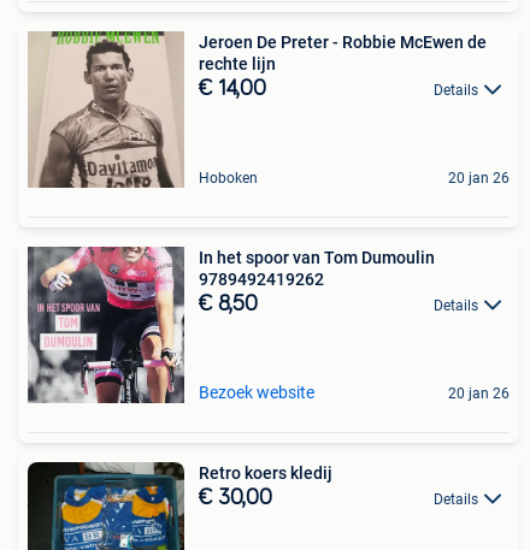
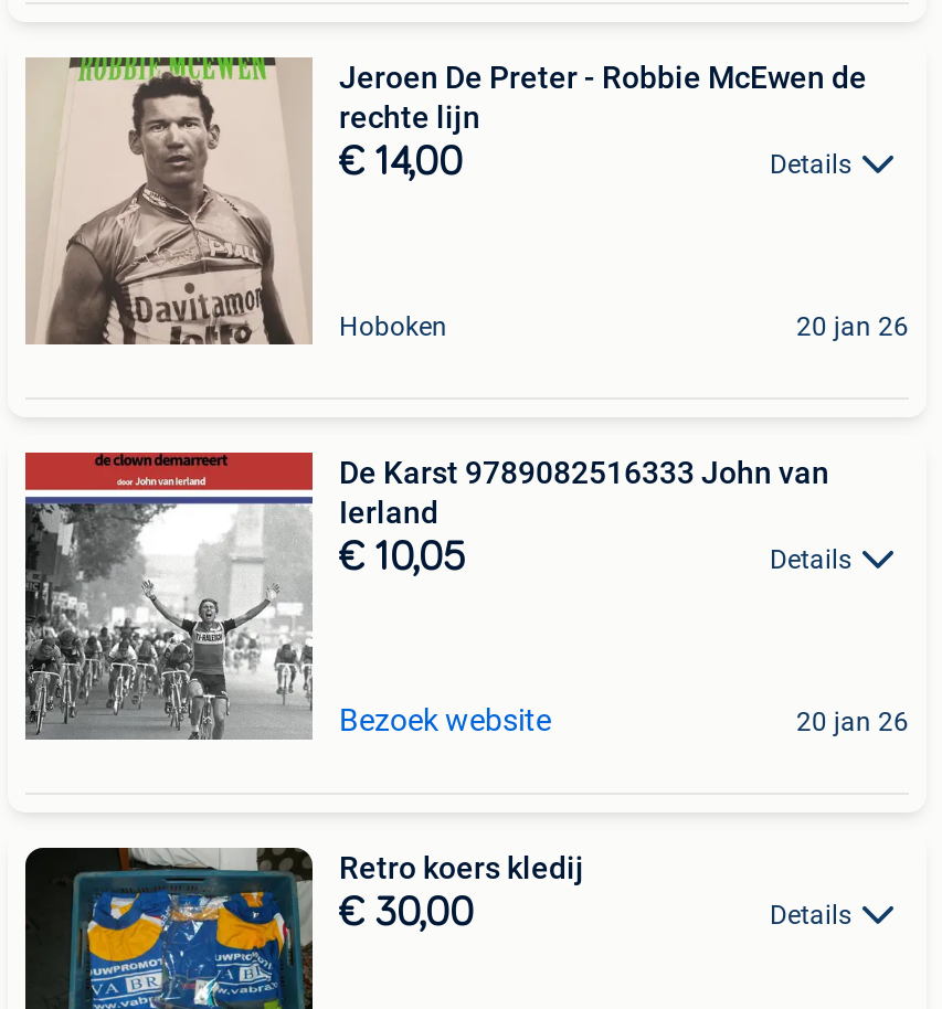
- [image]
- In het spoor van Tom Dumoulin
- 9789492419262
- € 8,50
+ [image]
+ De Karst 9789082516333 John van
+ Ierland
+ € 10,05
